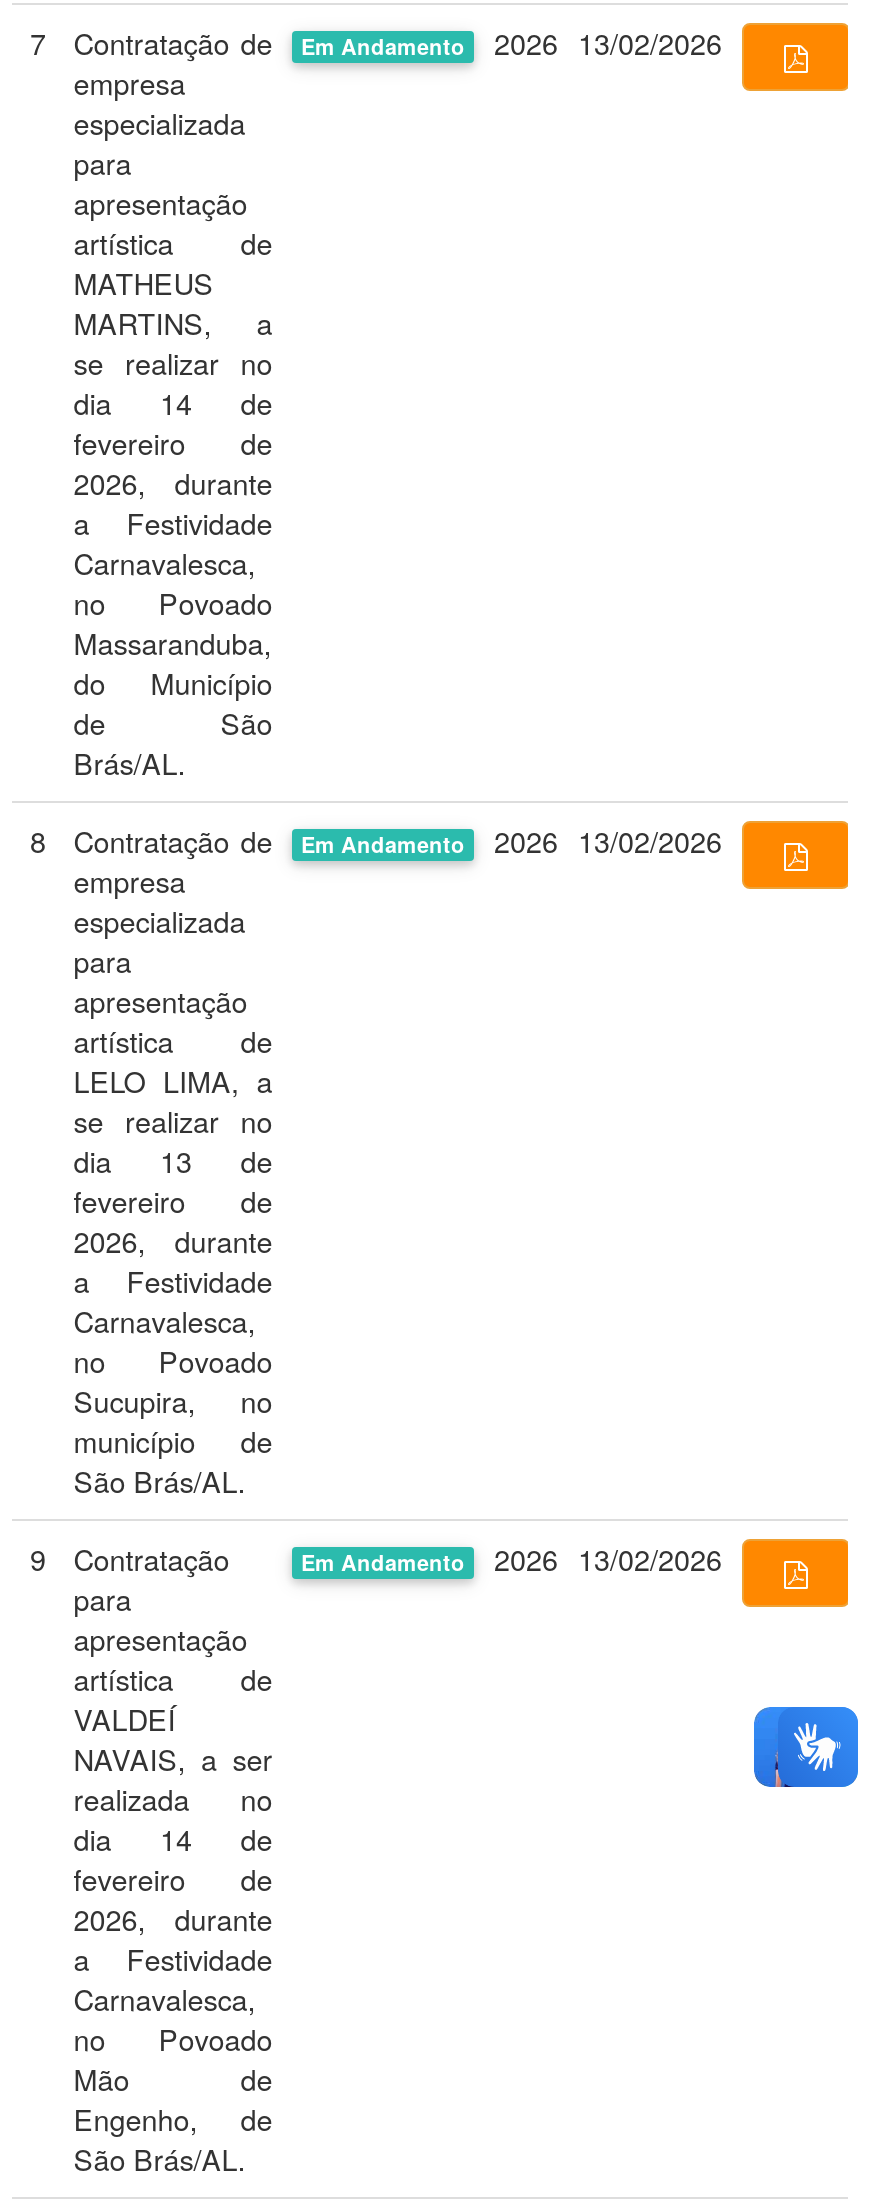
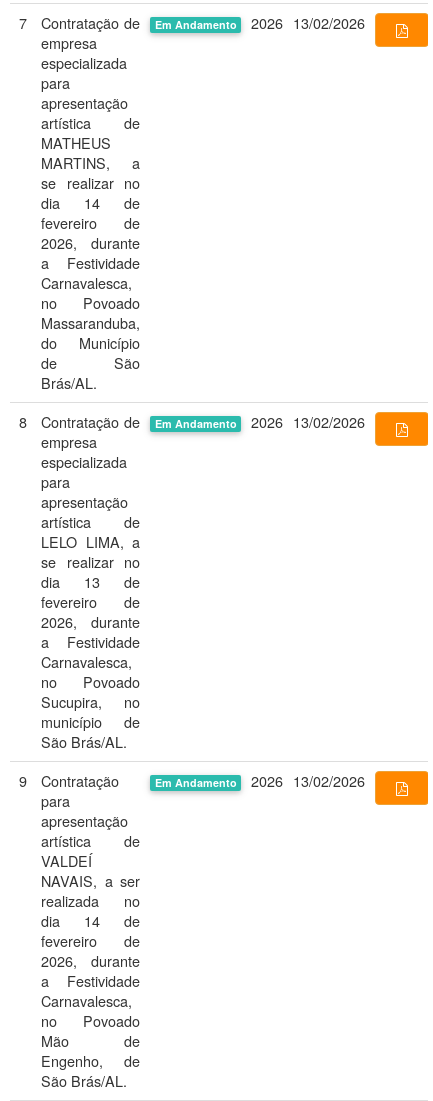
- [image]
